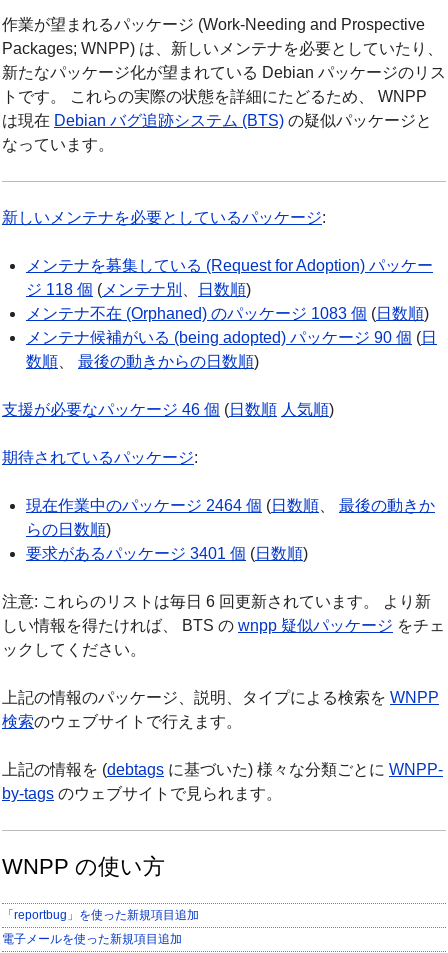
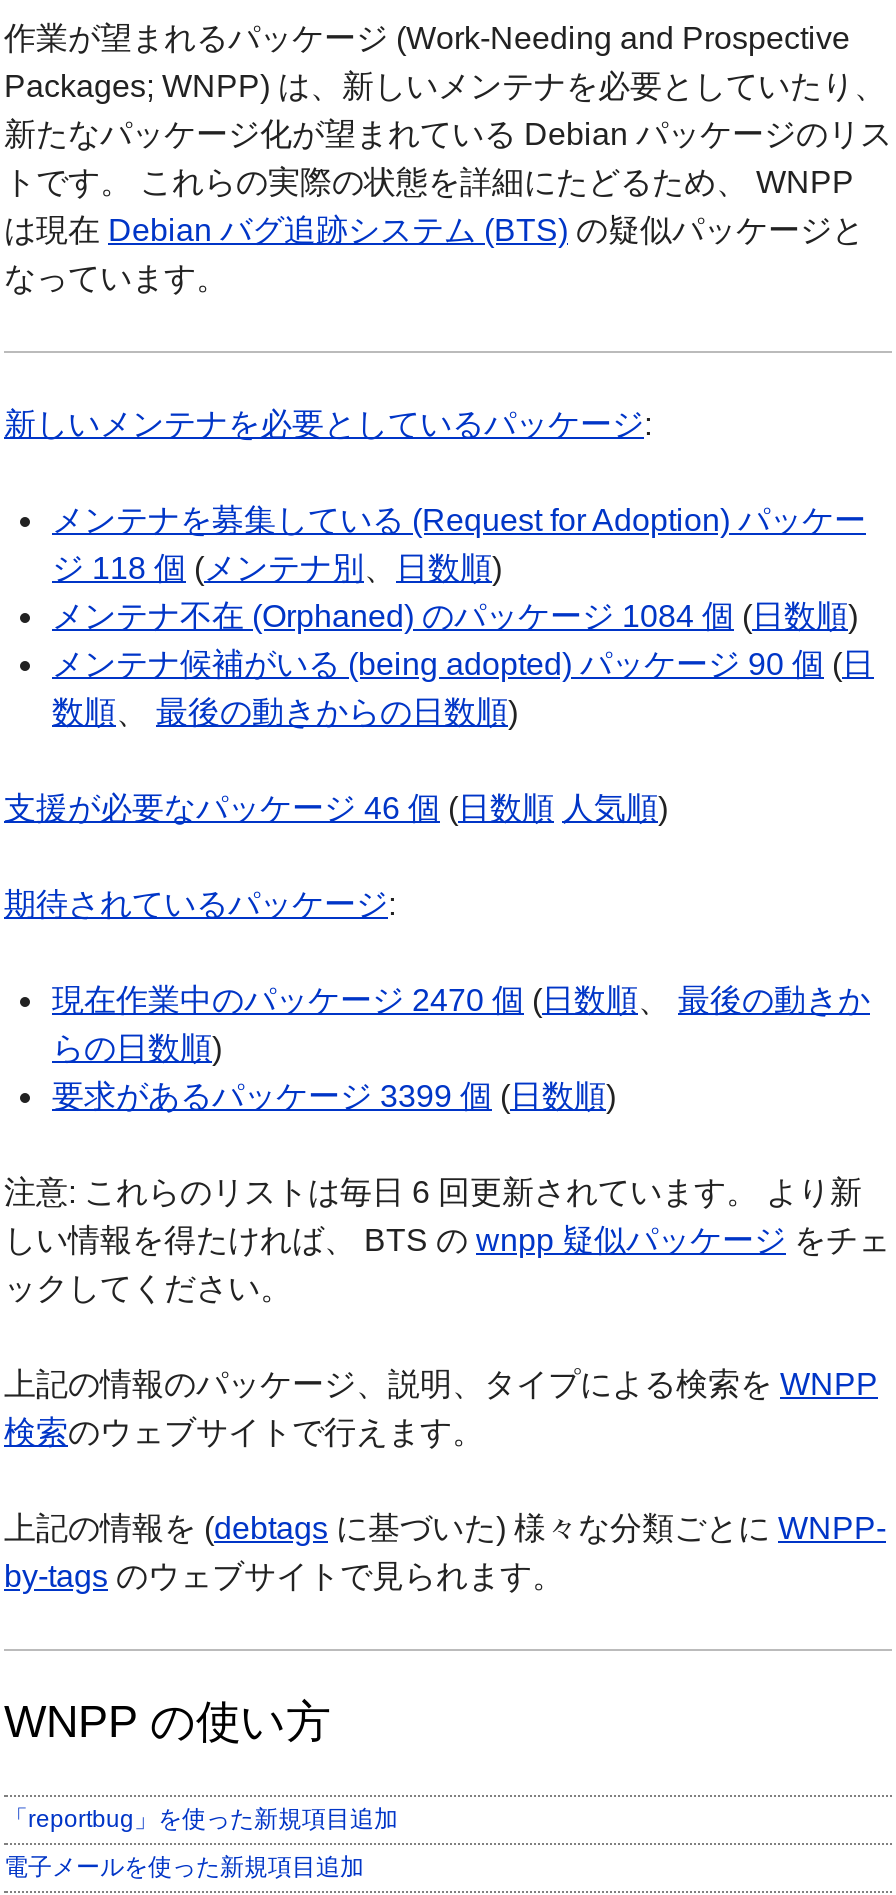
- メンテナ不在 (Orphaned) のパッケージ 1083 個(日数順)
+ メンテナ不在 (Orphaned) のパッケージ 1084 個(日数順)

- 現在作業中のパッケージ 2464 個(日数順、最後の動きか
+ 現在作業中のパッケージ 2470 個(日数順、最後の動きか

- 要求があるパッケージ 3401 個(日数順)
+ 要求があるパッケージ 3399 個(日数順)
